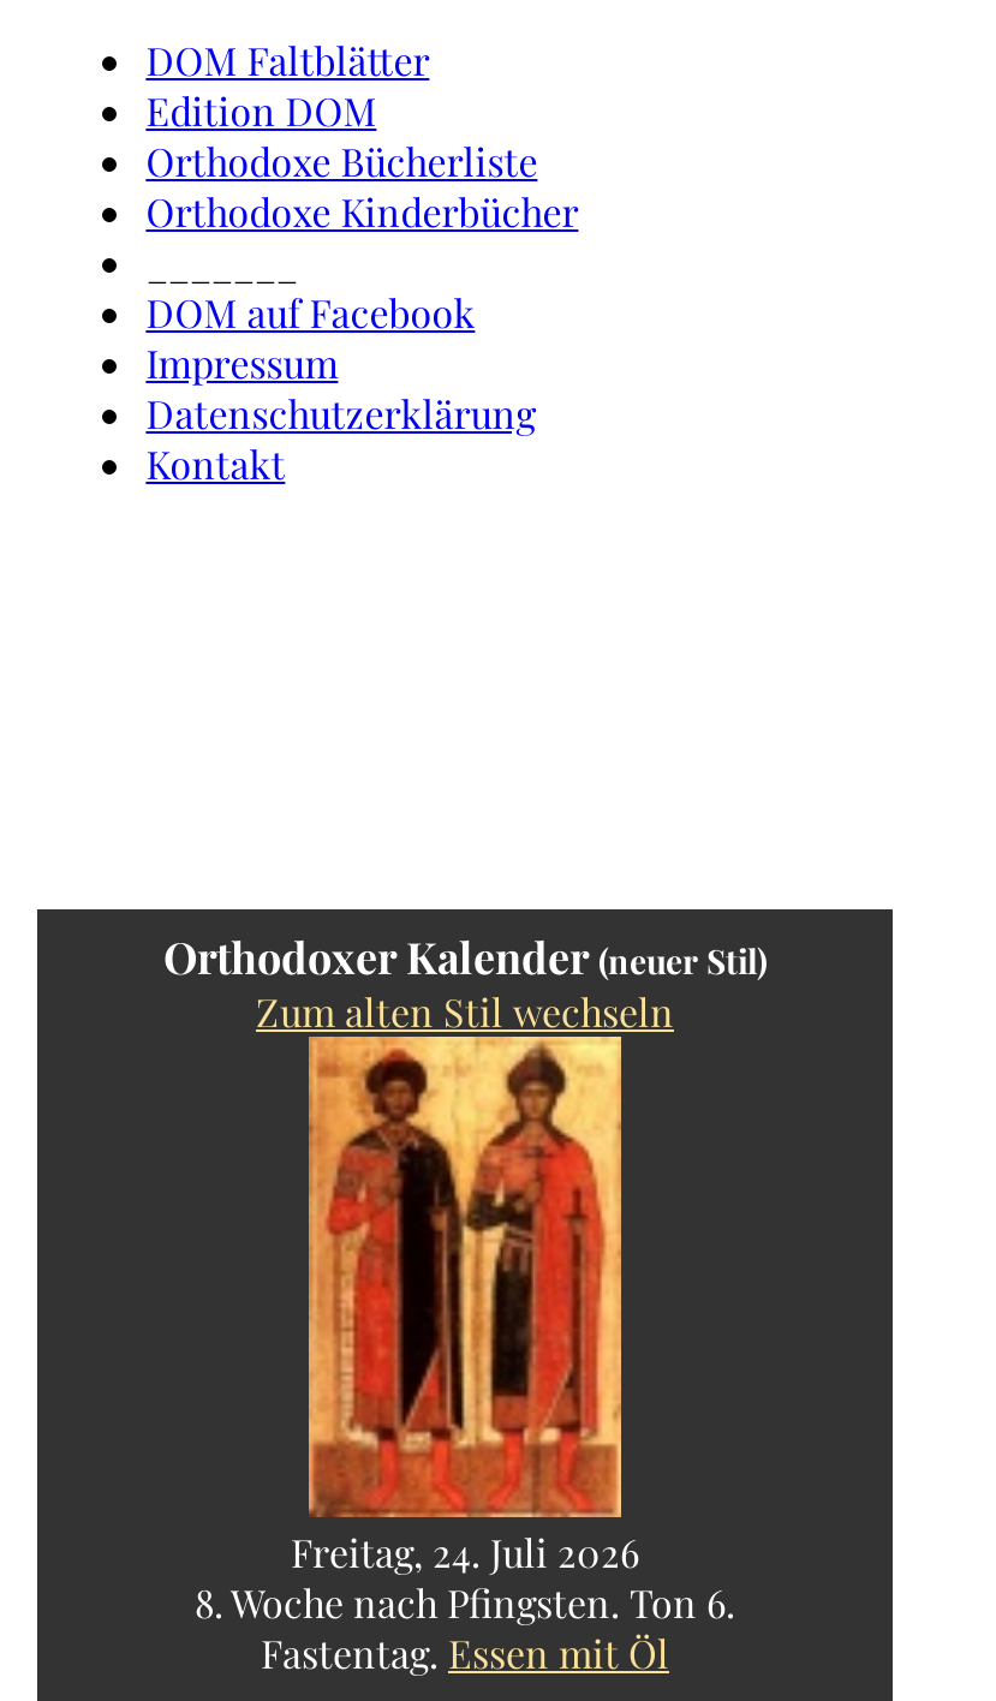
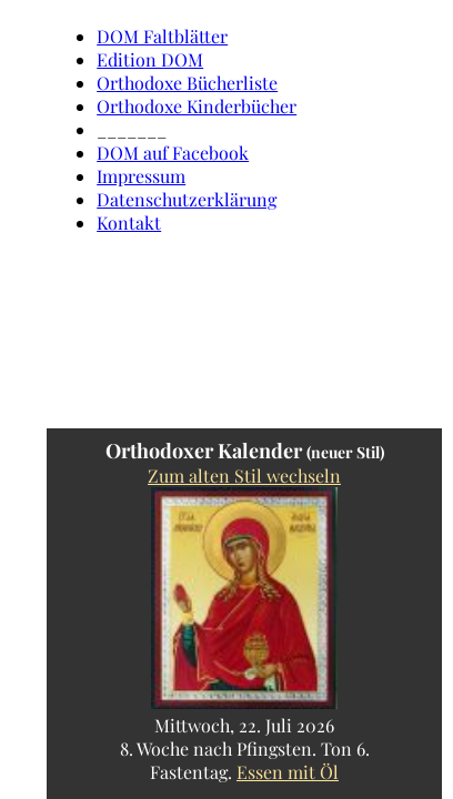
- [image]
- Freitag, 24. Juli 2026
+ [image]
+ Mittwoch, 22. Juli 2026
